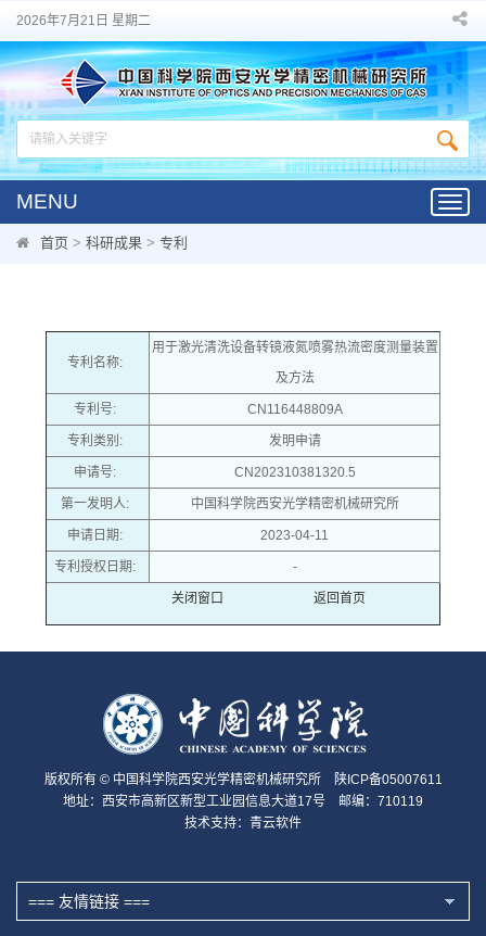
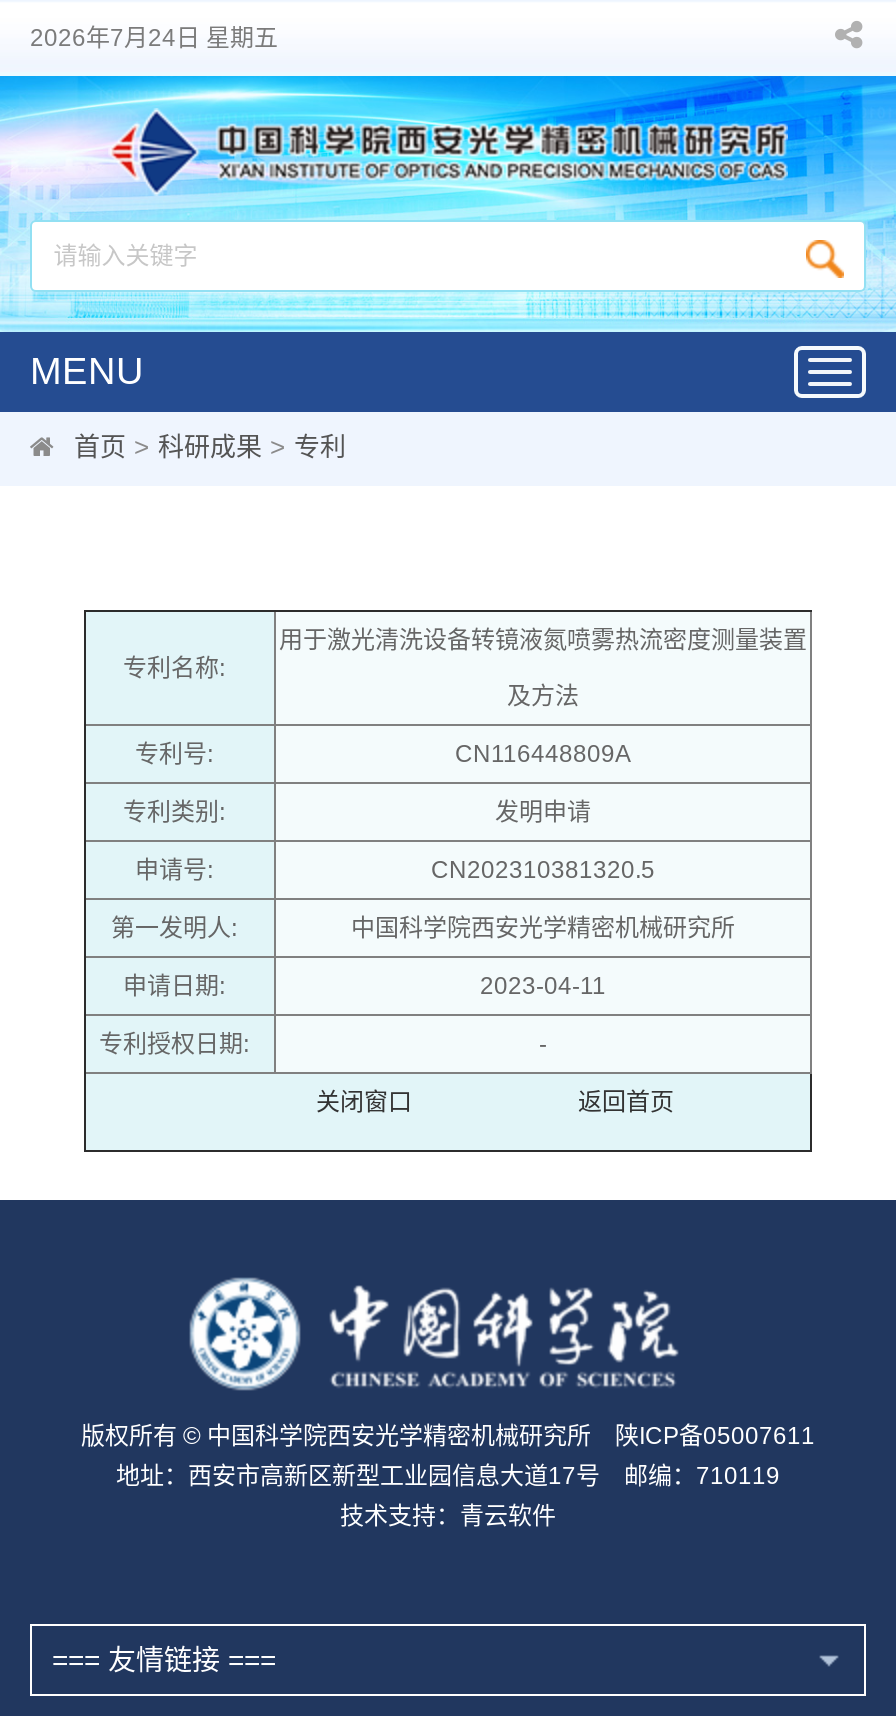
- 2026年7月21日 星期二
+ 2026年7月24日 星期五
